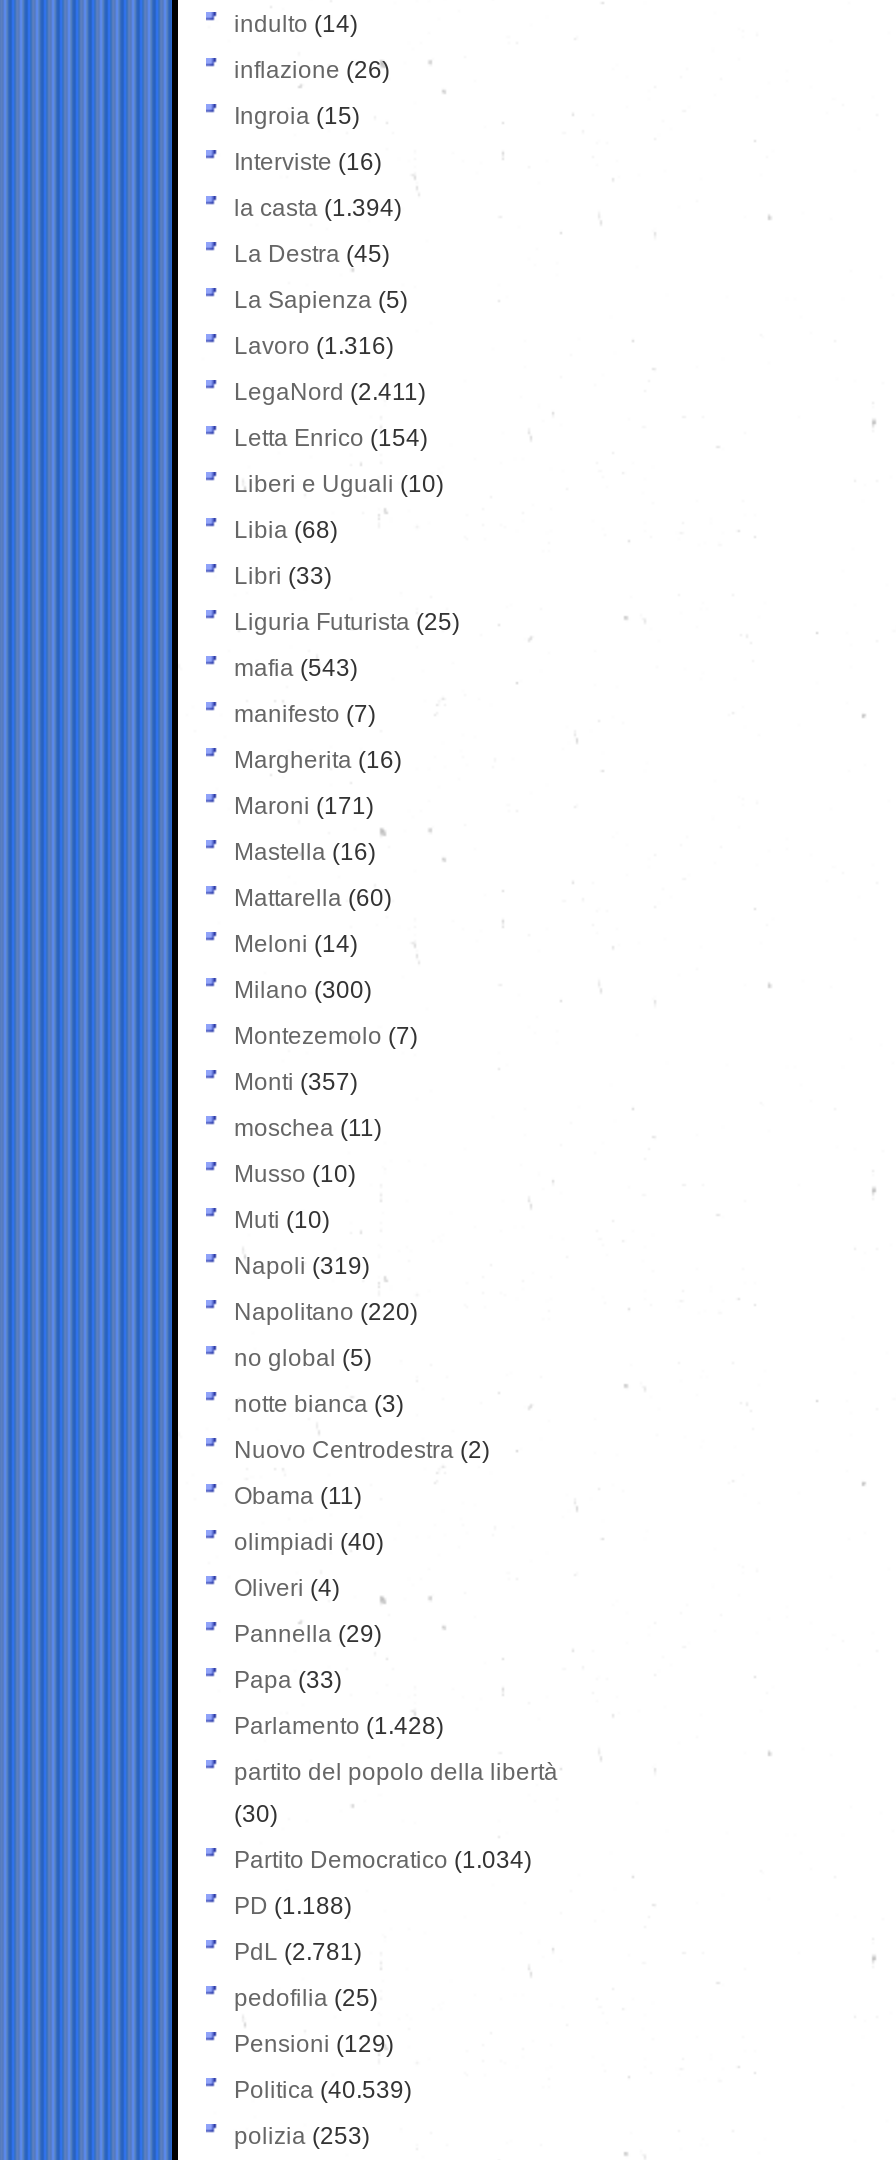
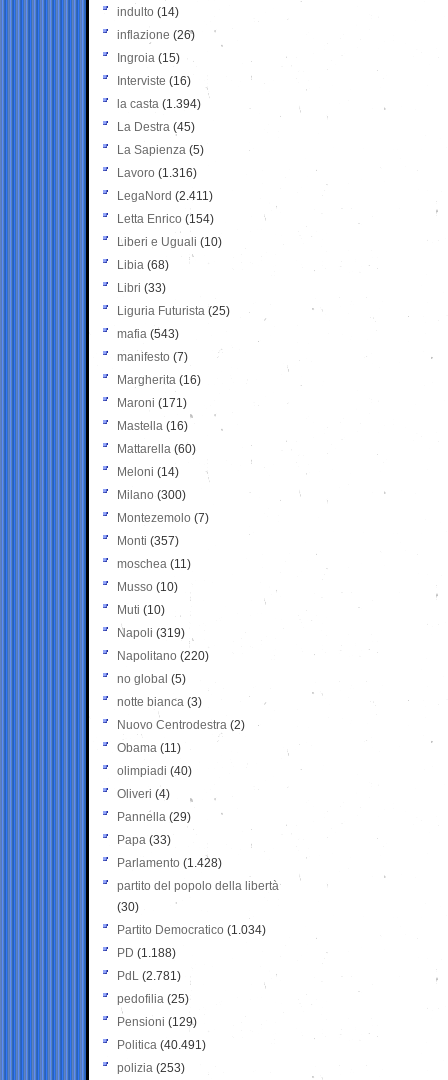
- Politica (40.539)
+ Politica (40.491)
